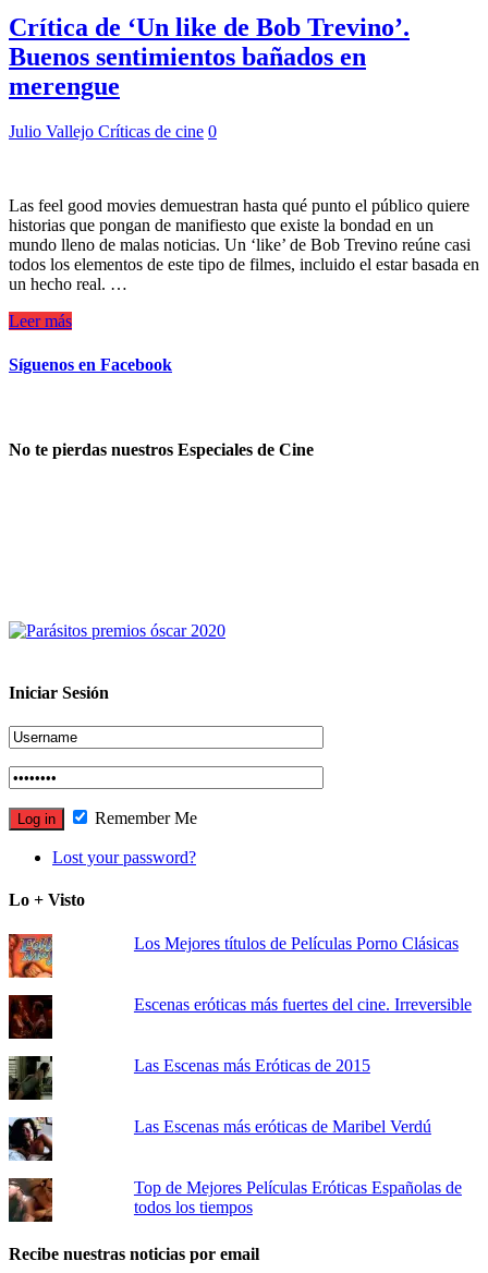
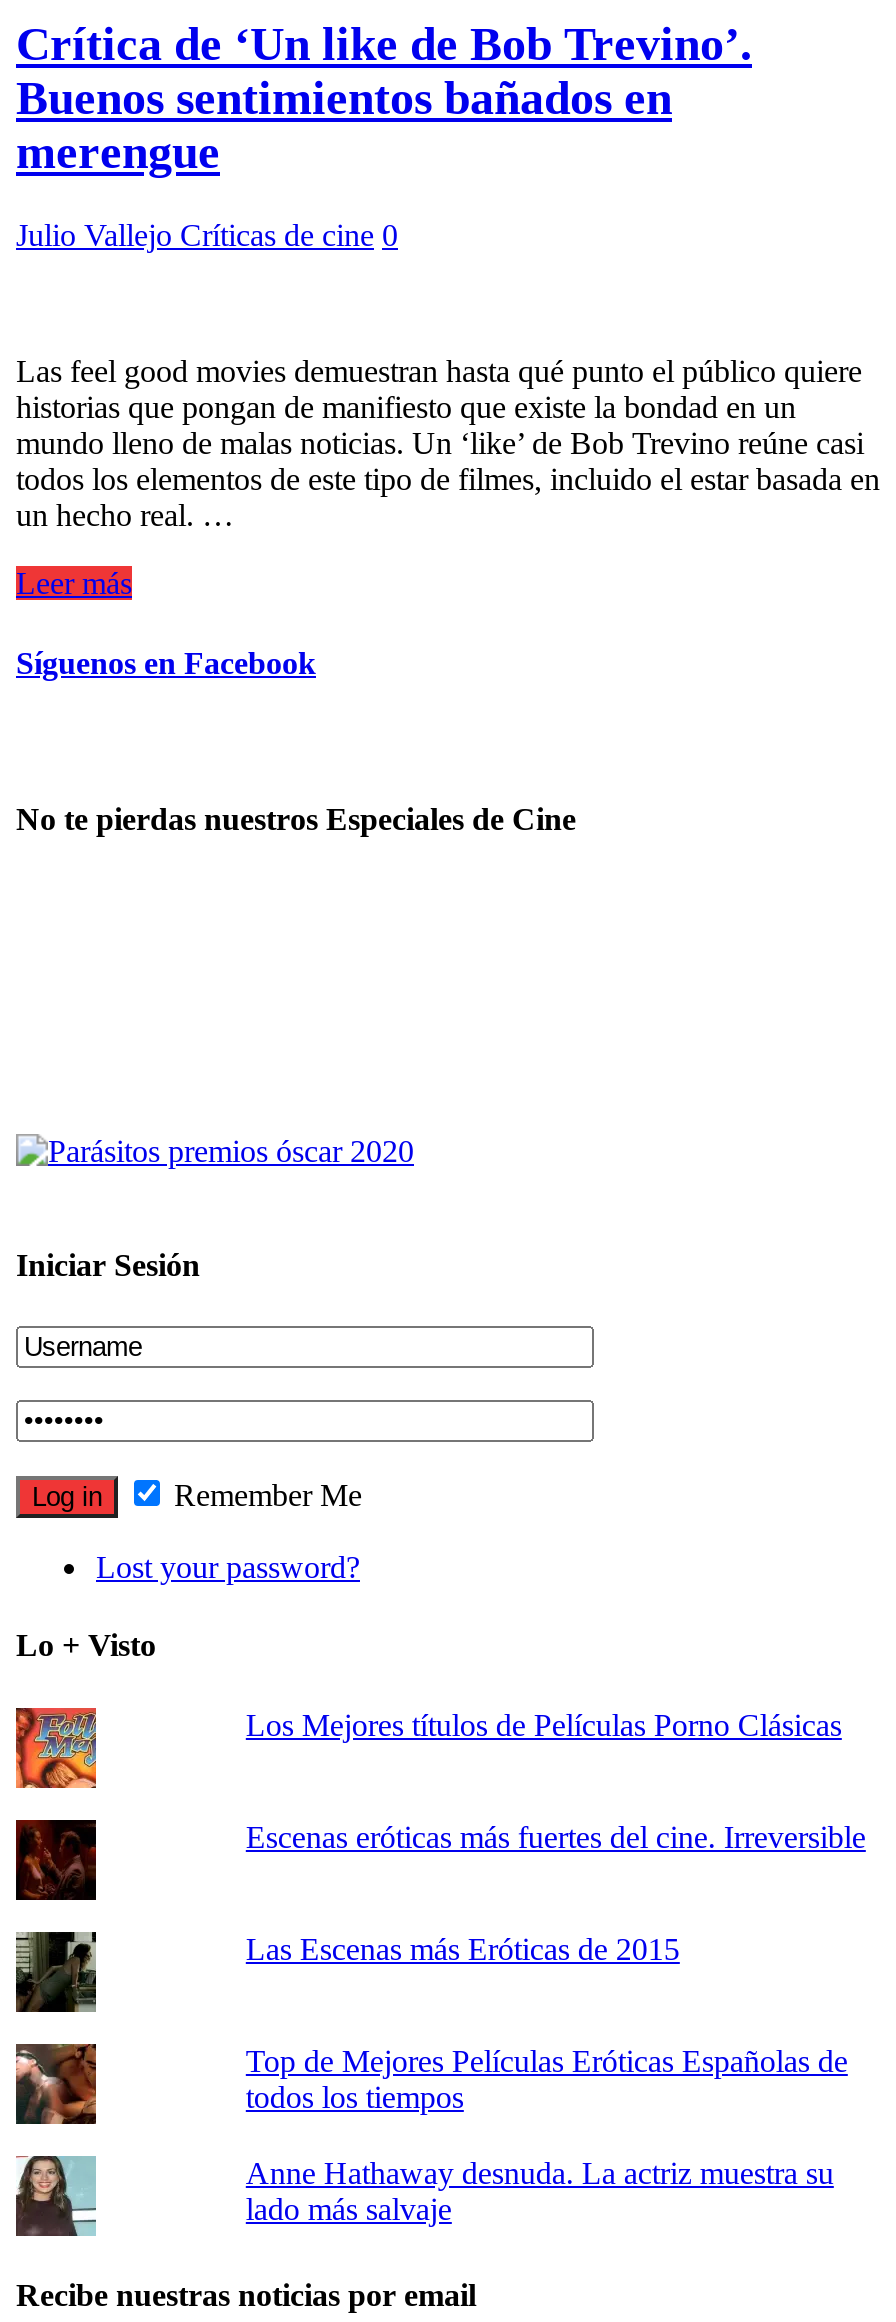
- [image]

- Las Escenas más eróticas de Maribel Verdú

moved up: Top de Mejores Películas Eróticas Españolas de | todos los tiempos

+ [image]

+ Anne Hathaway desnuda. La actriz muestra su
+ lado más salvaje
